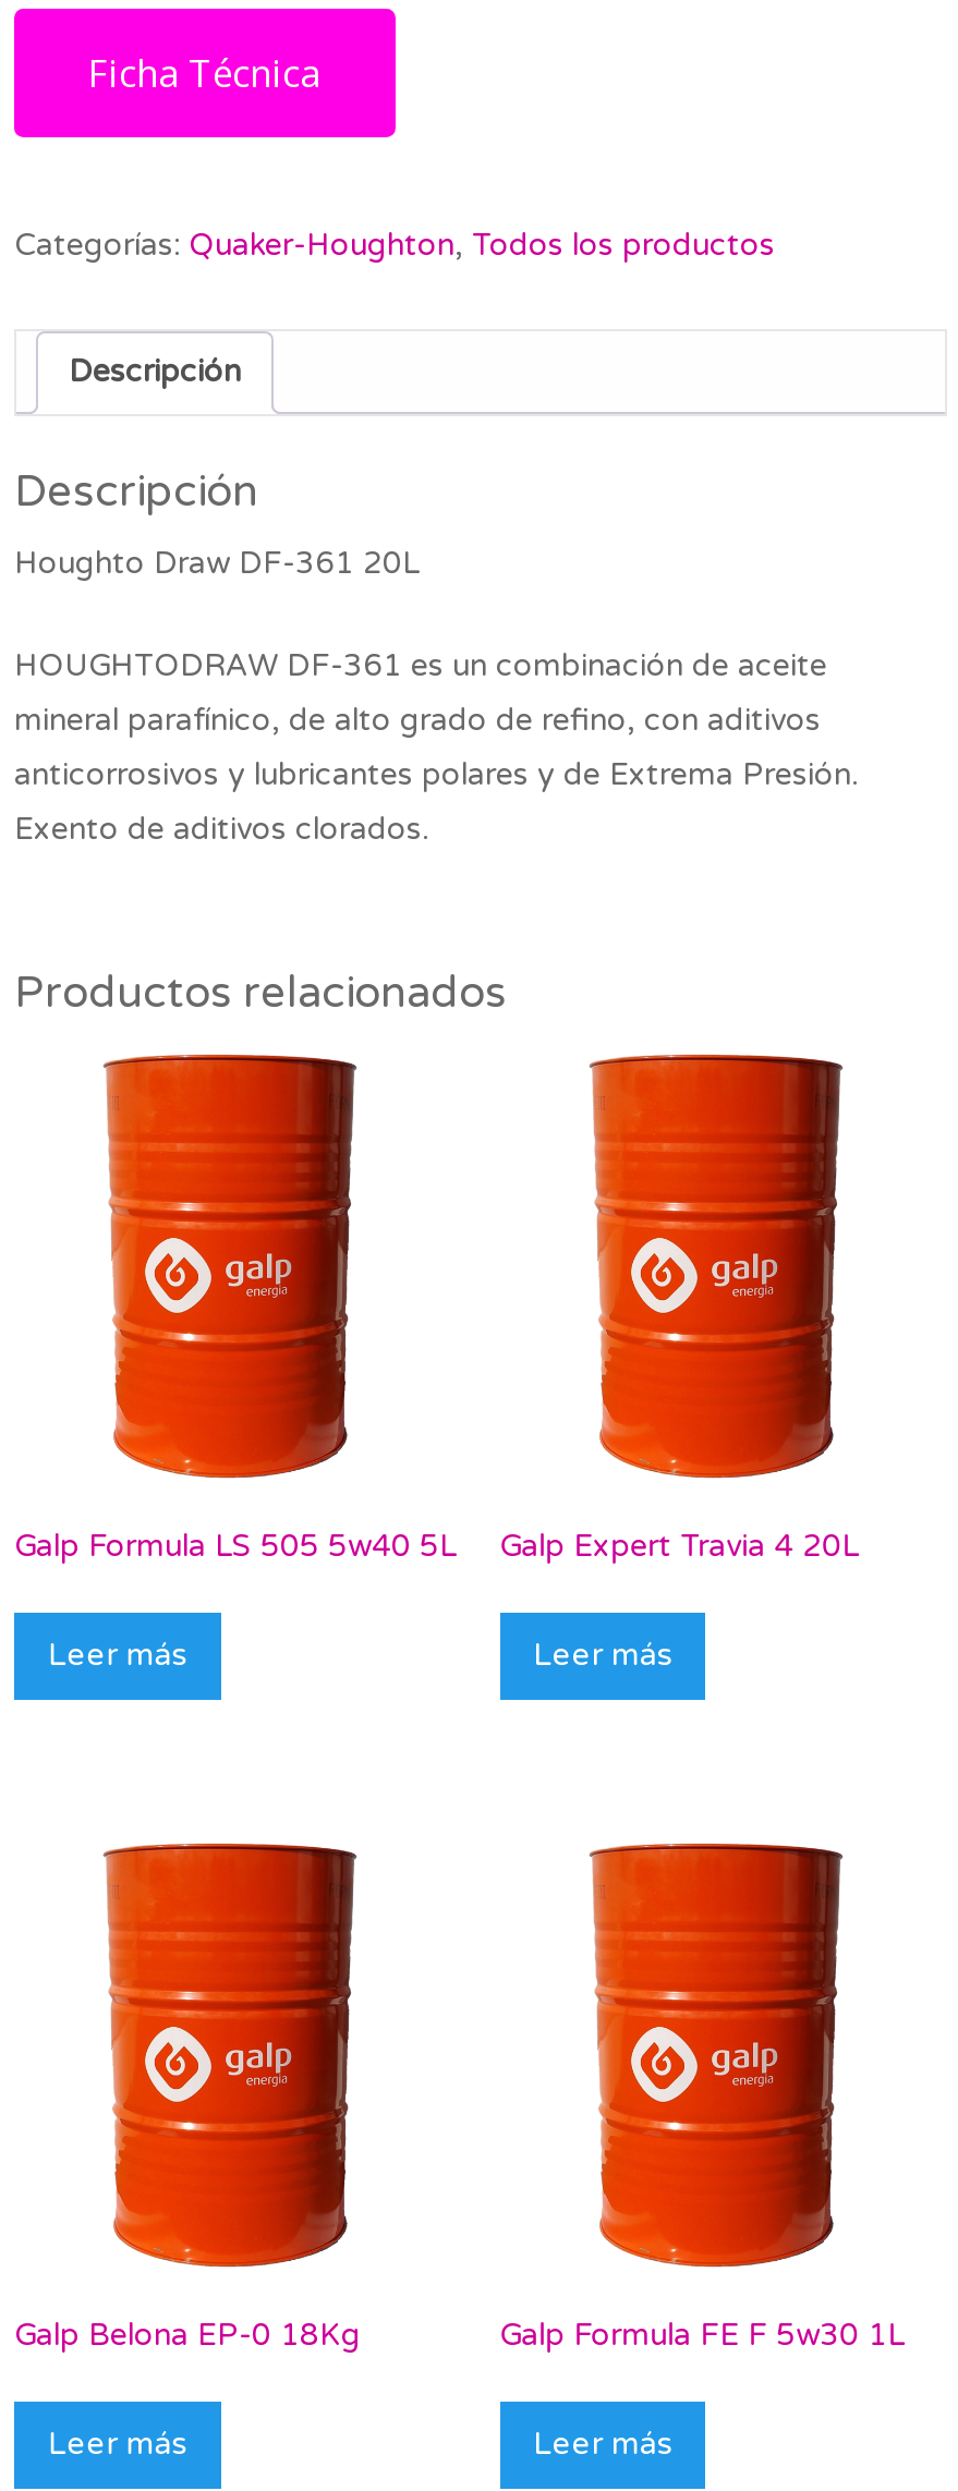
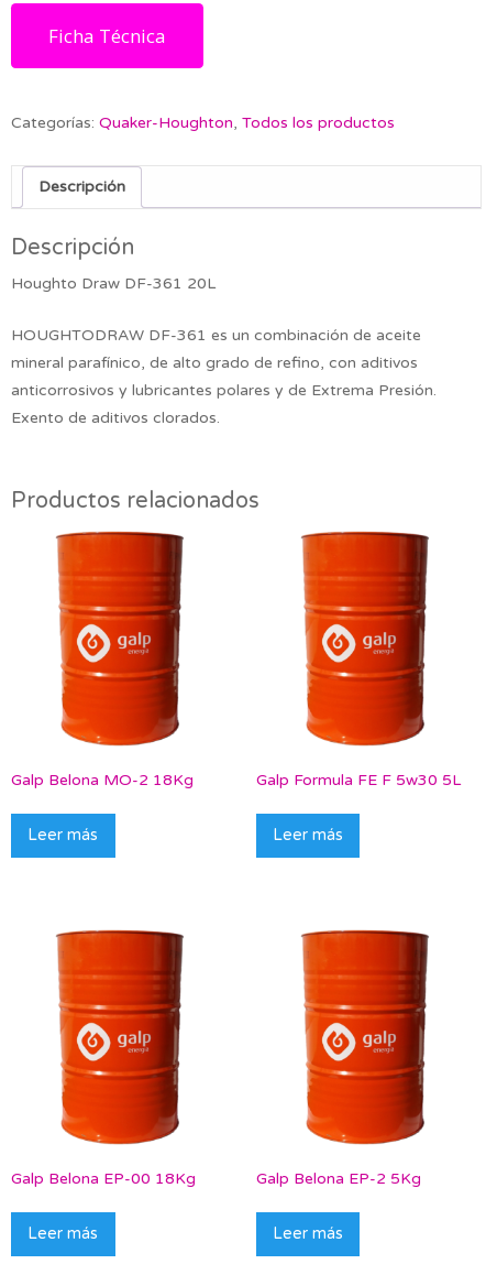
- Galp Formula LS 505 5w40 5L
+ Galp Belona MO-2 18Kg

- Galp Expert Travia 4 20L
+ Galp Formula FE F 5w30 5L

- Galp Belona EP-0 18Kg
+ Galp Belona EP-00 18Kg

- Galp Formula FE F 5w30 1L
+ Galp Belona EP-2 5Kg
